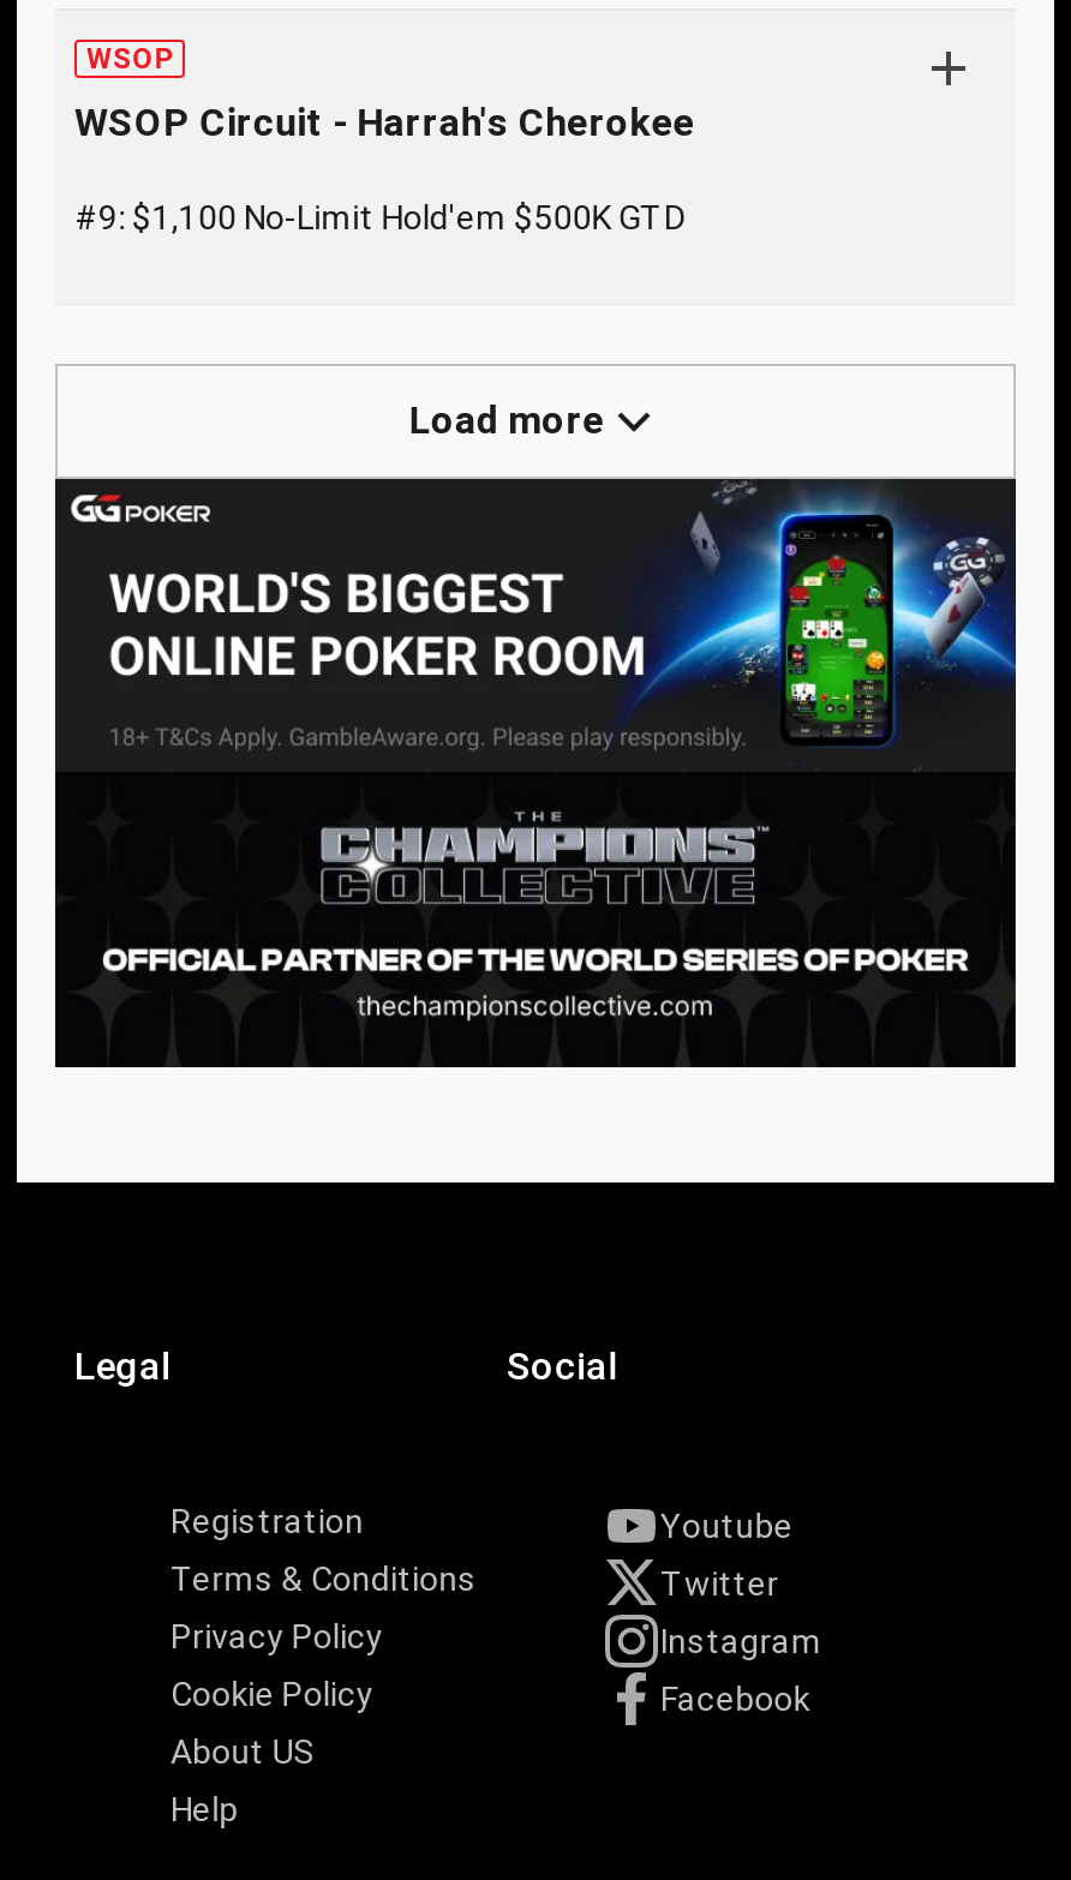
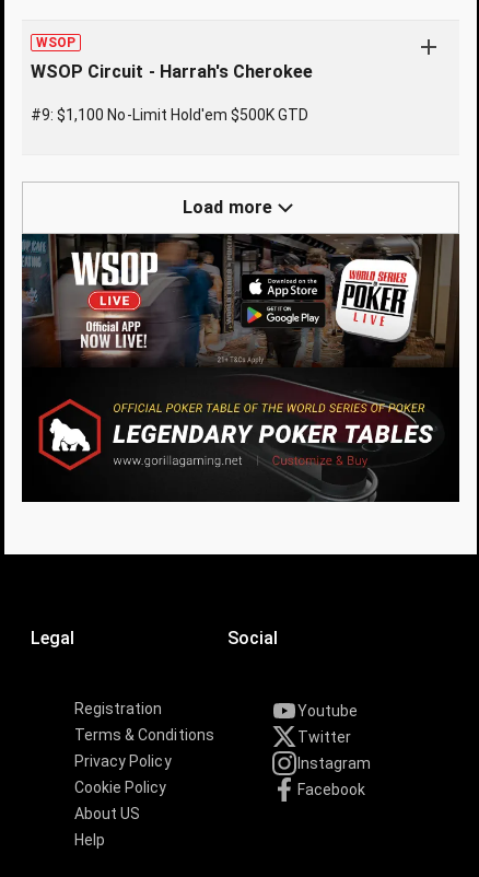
- [image]
+ [image]

- [image]
+ [image]
